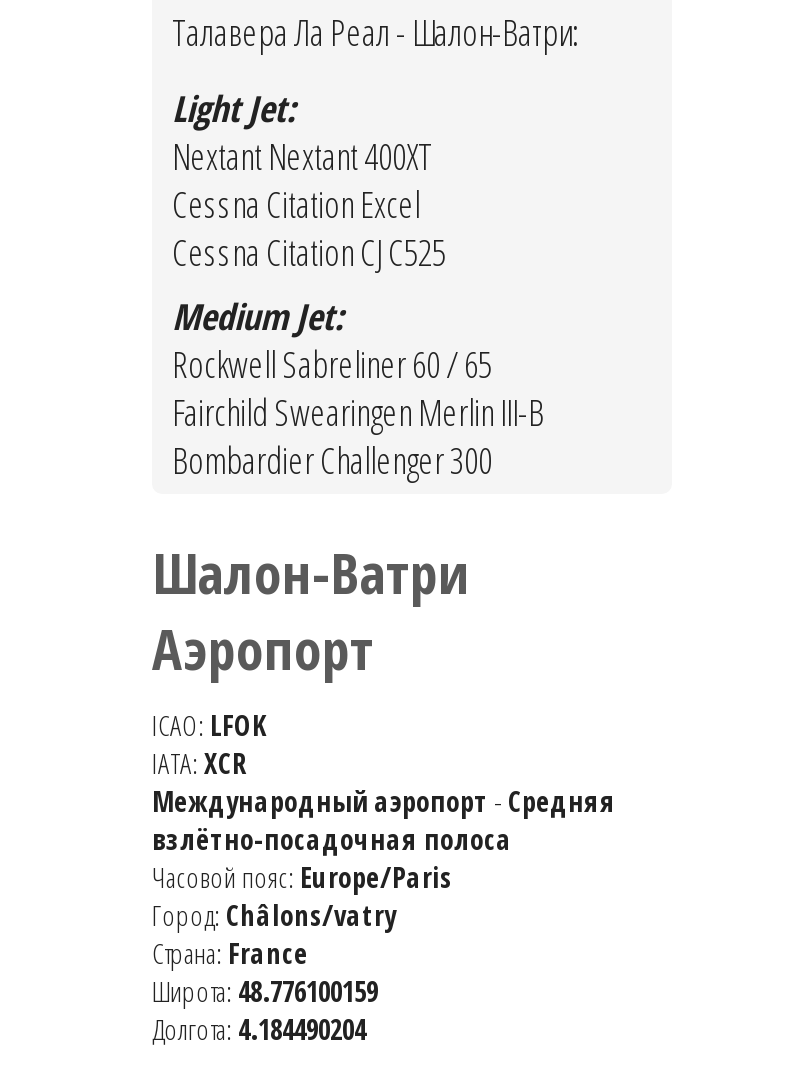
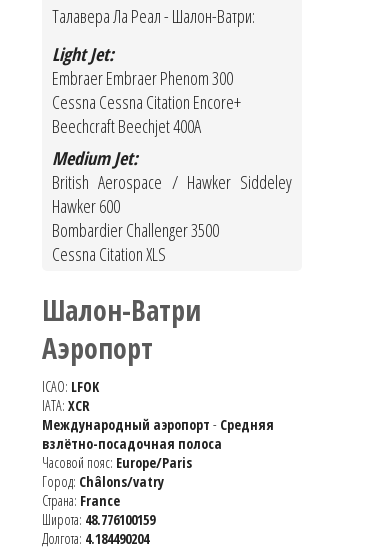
- Nextant Nextant 400XT
- Cessna Citation Excel
- Cessna Citation CJ C525
+ Embraer Embraer Phenom 300
+ Cessna Cessna Citation Encore+
+ Beechcraft Beechjet 400A

- Rockwell Sabreliner 60 / 65
- Fairchild Swearingen Merlin III-B
- Bombardier Challenger 300
+ British Aerospace / Hawker Siddeley
+ Hawker 600
+ Bombardier Challenger 3500
+ Cessna Citation XLS
